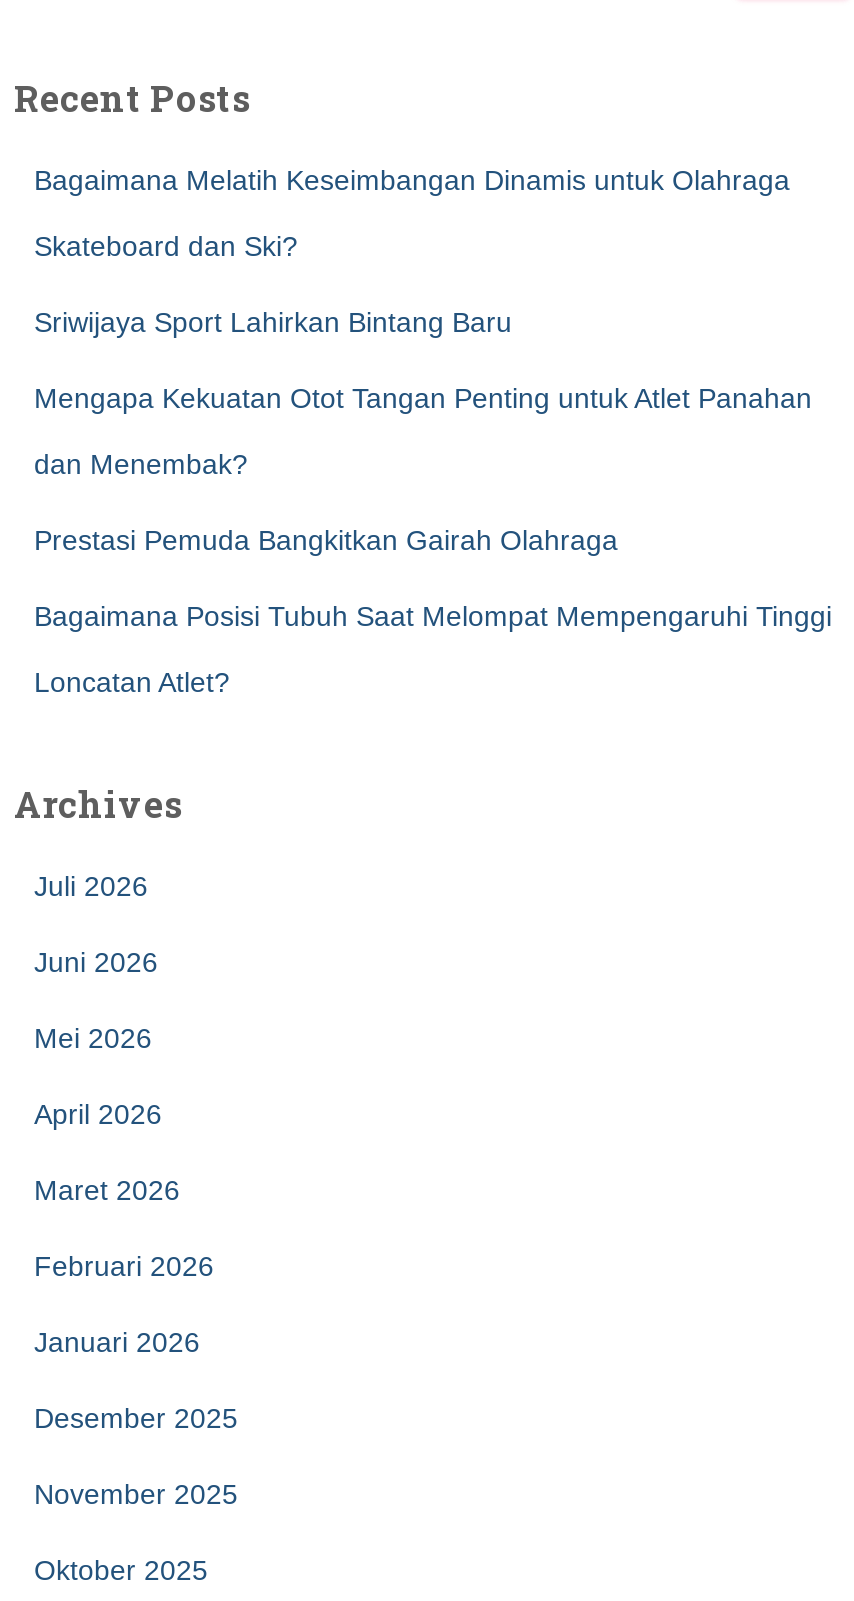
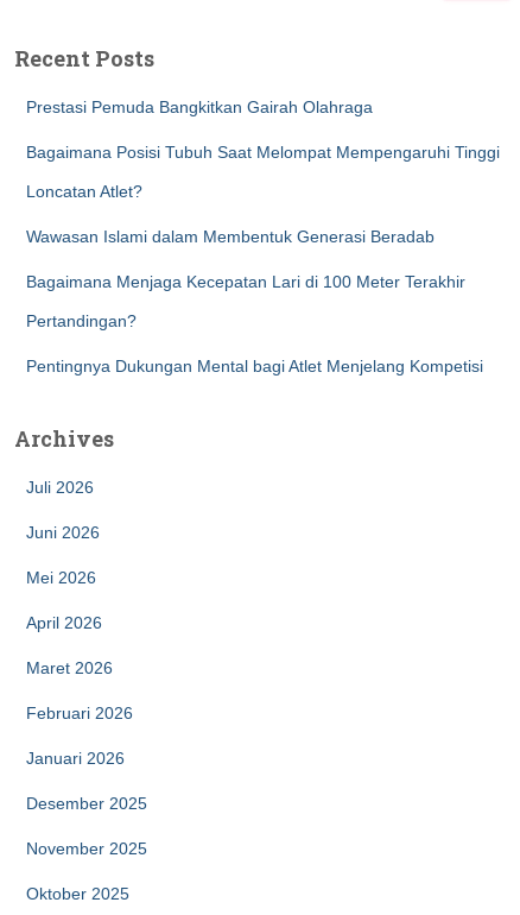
- Bagaimana Melatih Keseimbangan Dinamis untuk Olahraga
- Skateboard dan Ski?
- Sriwijaya Sport Lahirkan Bintang Baru
- Mengapa Kekuatan Otot Tangan Penting untuk Atlet Panahan
- dan Menembak?

moved up: Prestasi Pemuda Bangkitkan Gairah Olahraga | Bagaimana Posisi Tubuh Saat Melompat Mempengaruhi Tinggi | Loncatan Atlet?

+ Wawasan Islami dalam Membentuk Generasi Beradab
+ Bagaimana Menjaga Kecepatan Lari di 100 Meter Terakhir
+ Pertandingan?
+ Pentingnya Dukungan Mental bagi Atlet Menjelang Kompetisi
